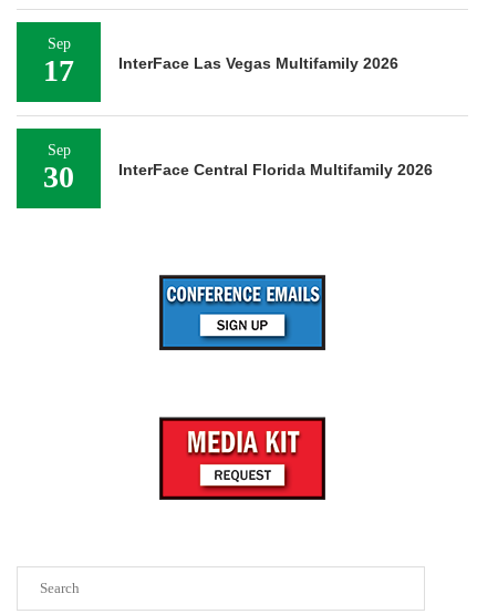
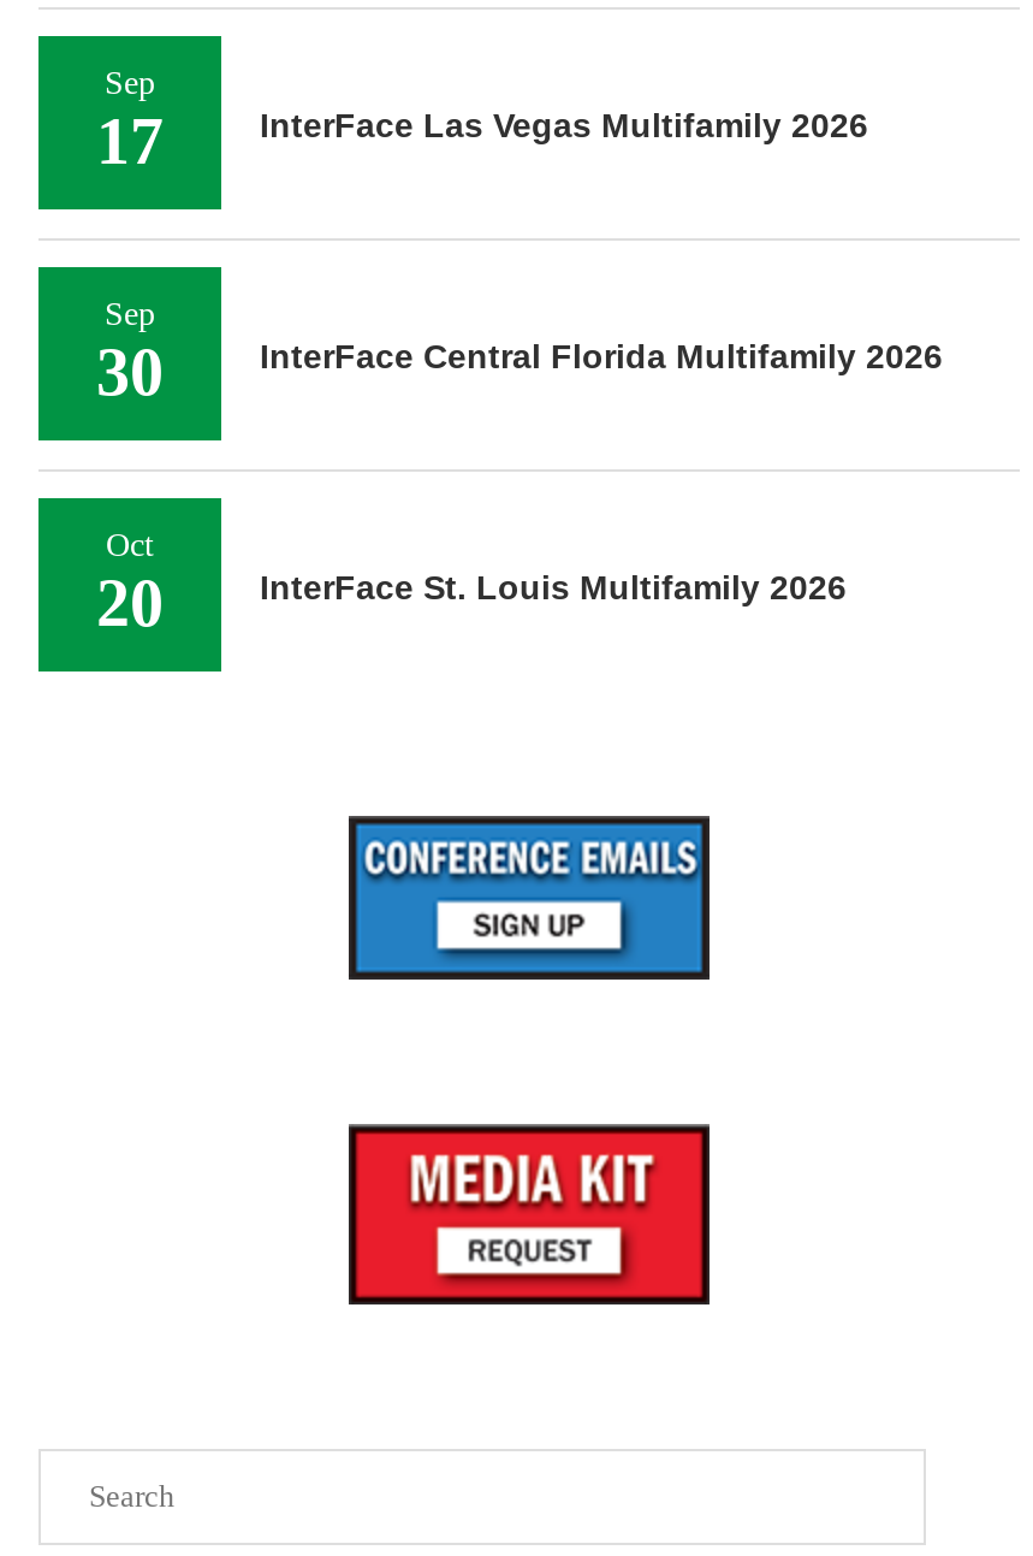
+ Oct
+ 20
+ InterFace St. Louis Multifamily 2026
